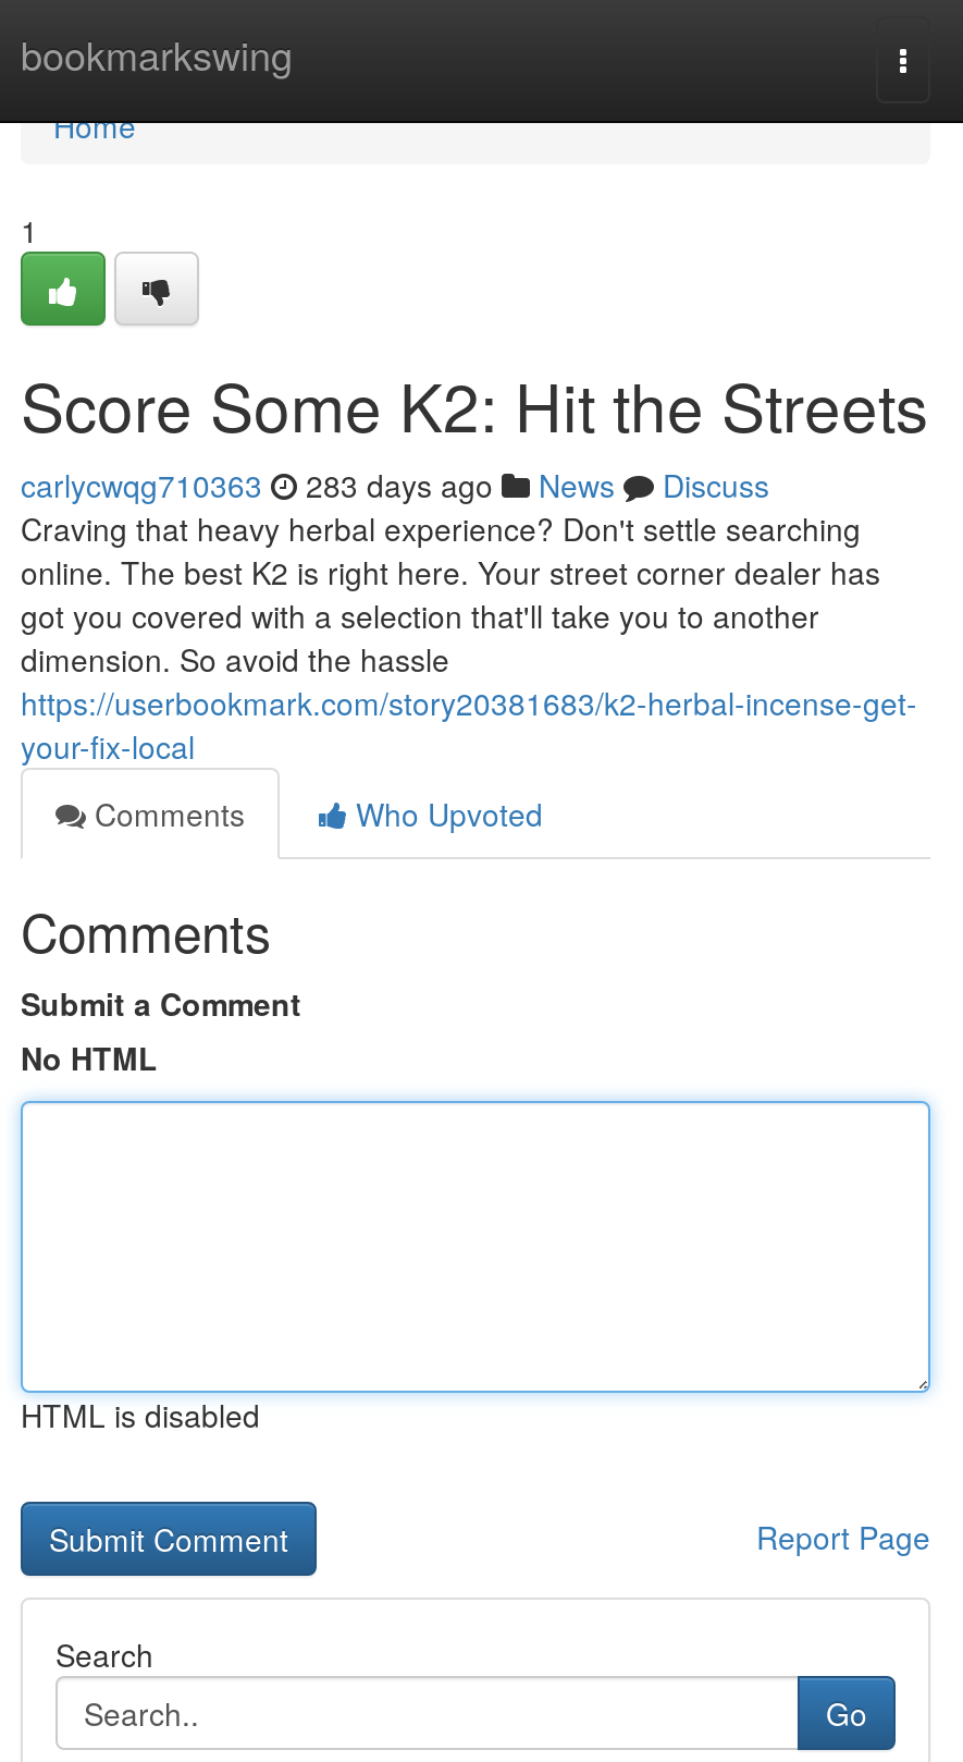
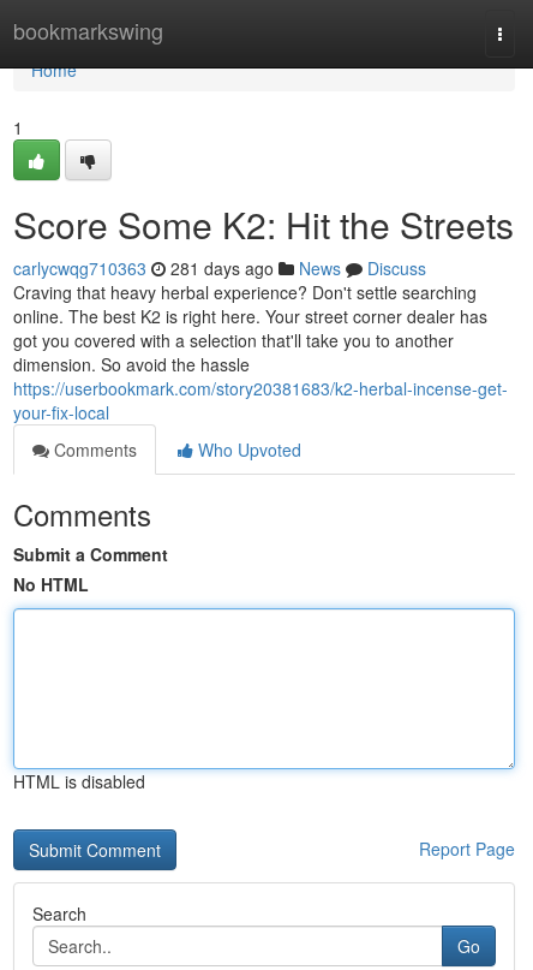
- carlycwqg710363 283 days ago News Discuss
+ carlycwqg710363 281 days ago News Discuss
